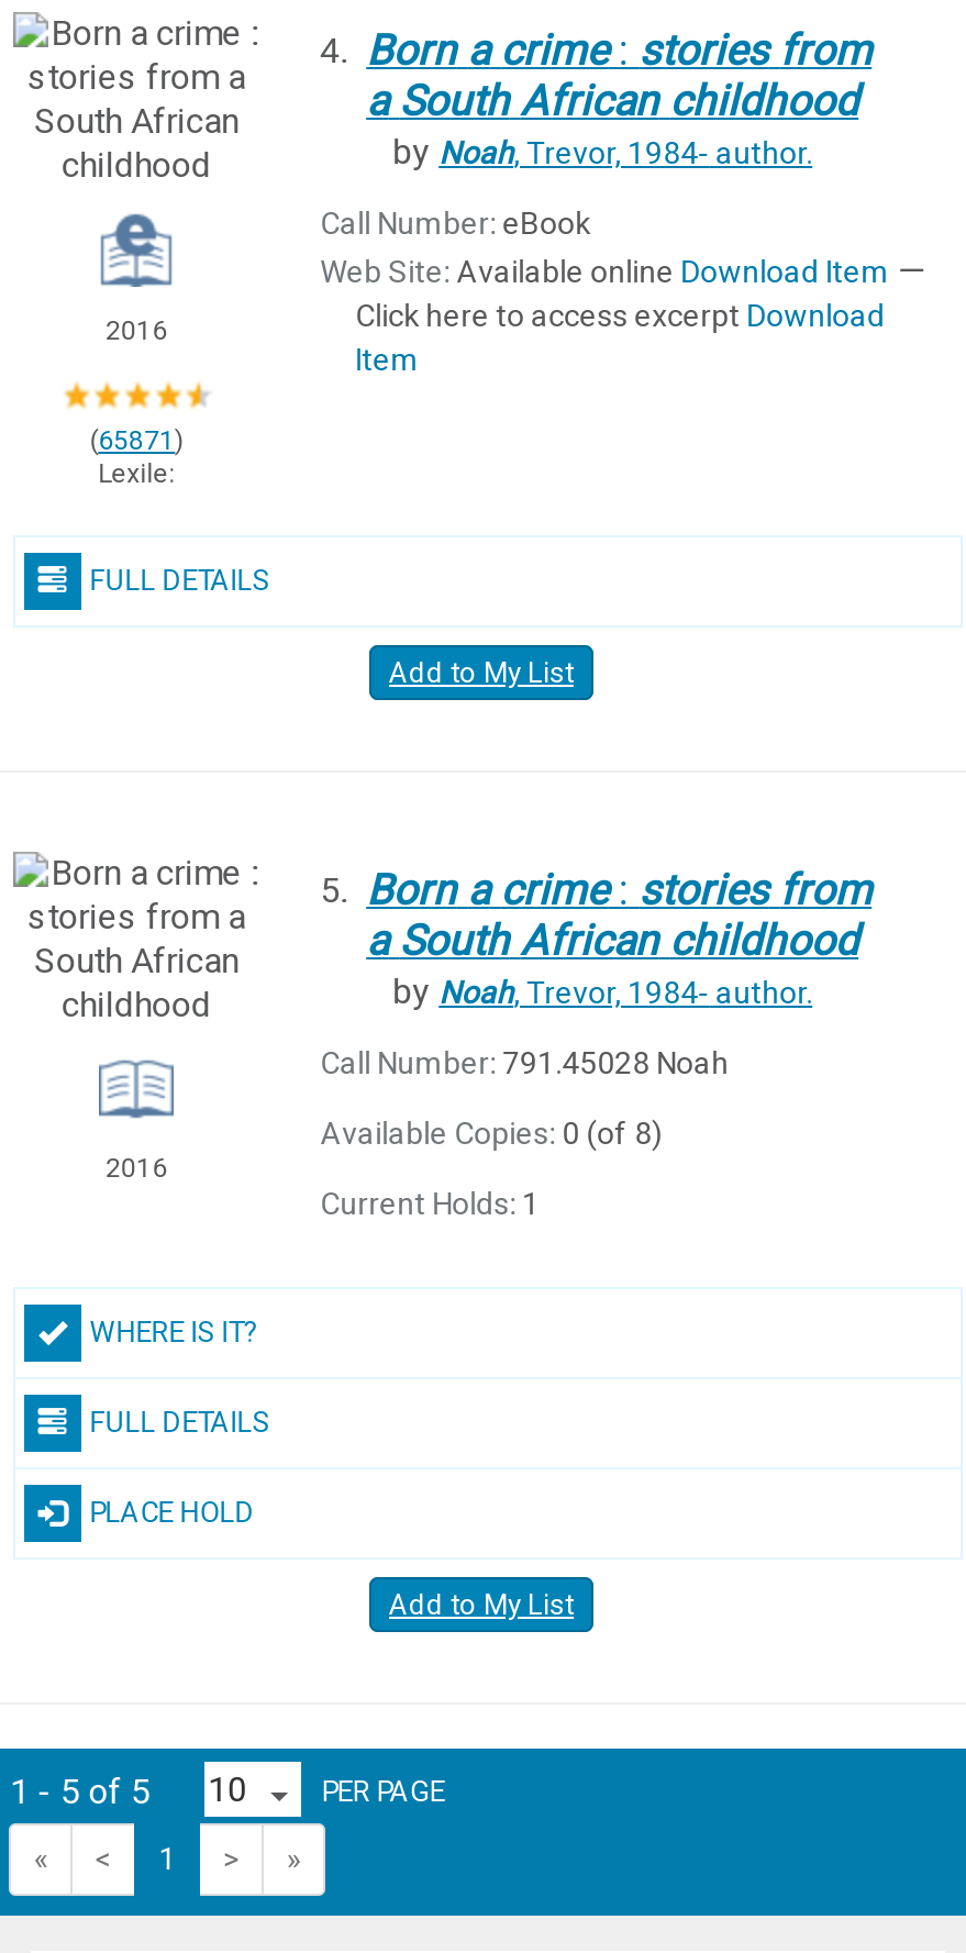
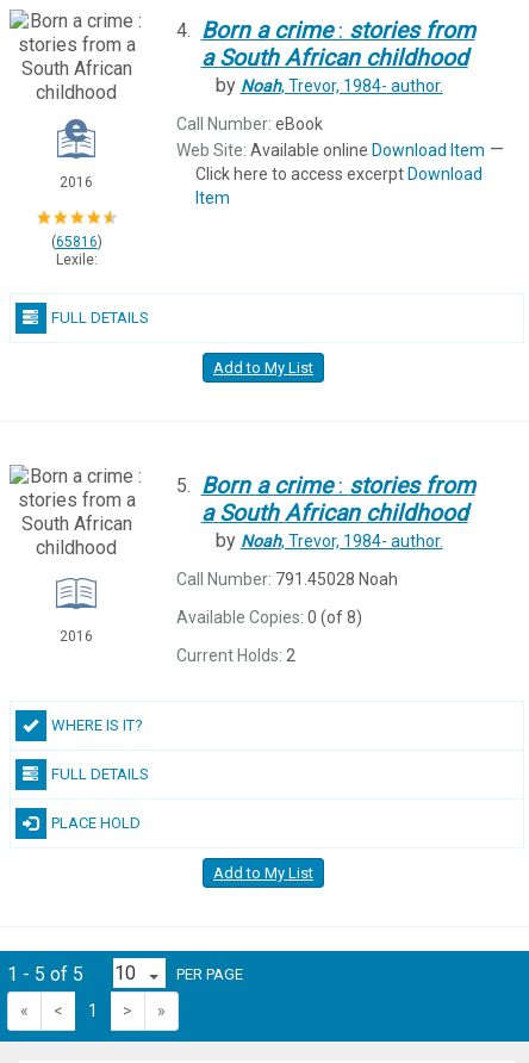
- (65871)
+ (65816)

- Current Holds: 1
+ Current Holds: 2
